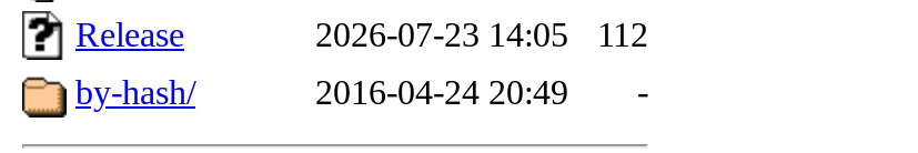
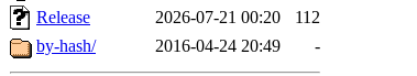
- 2026-07-23 14:05 112
+ 2026-07-21 00:20 112
